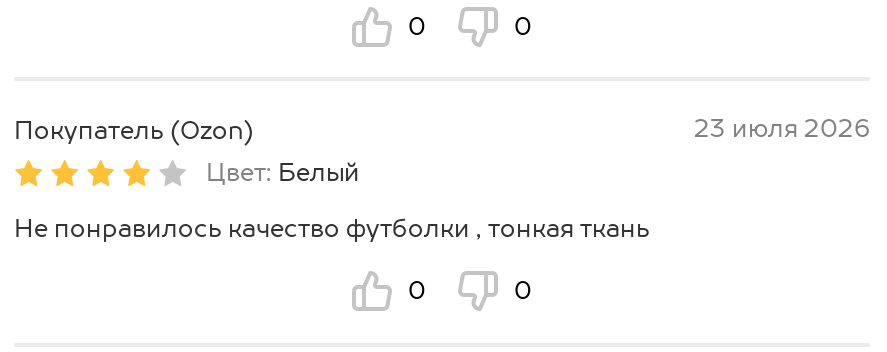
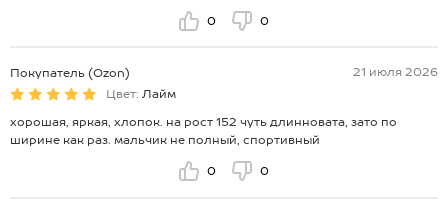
- 23 июля 2026
+ 21 июля 2026

- Цвет: Белый
+ Цвет: Лайм

- Не понравилось качество футболки , тонкая ткань
+ хорошая, яркая, хлопок. на рост 152 чуть длинновата, зато по
+ ширине как раз. мальчик не полный, спортивный
